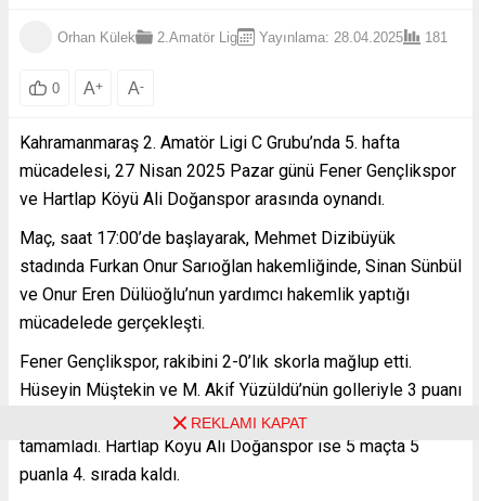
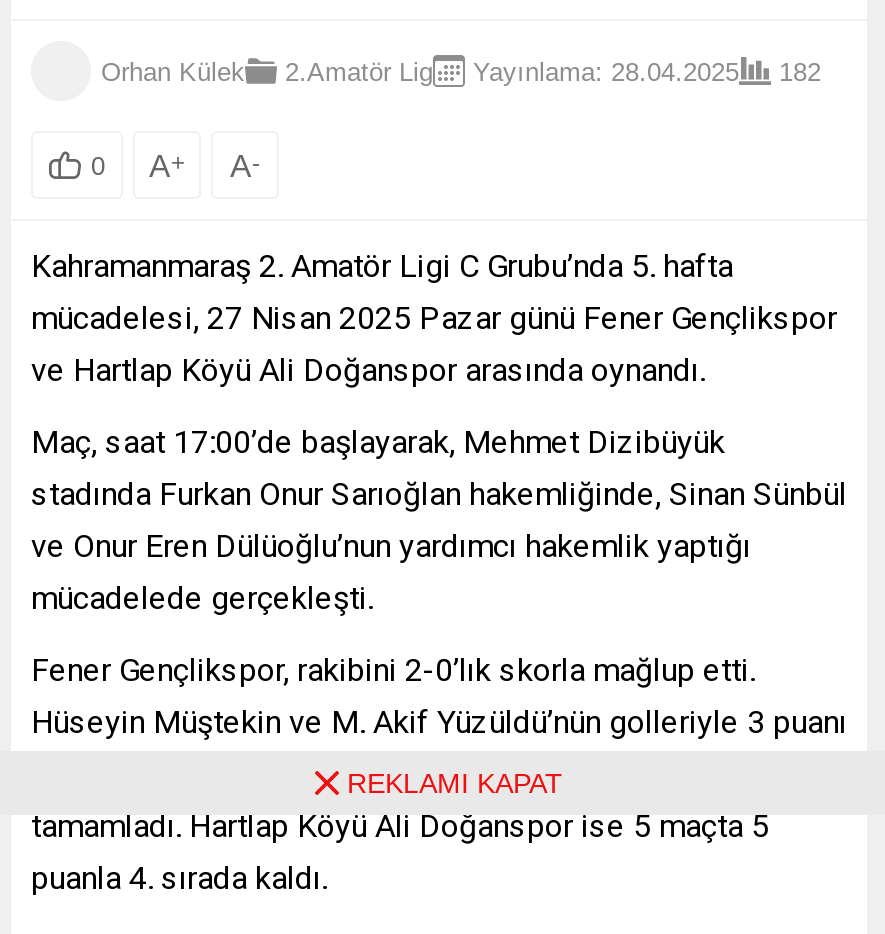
- Orhan Külek 2.Amatör Lig Yayınlama: 28.04.2025 181
+ Orhan Külek 2.Amatör Lig Yayınlama: 28.04.2025 182
